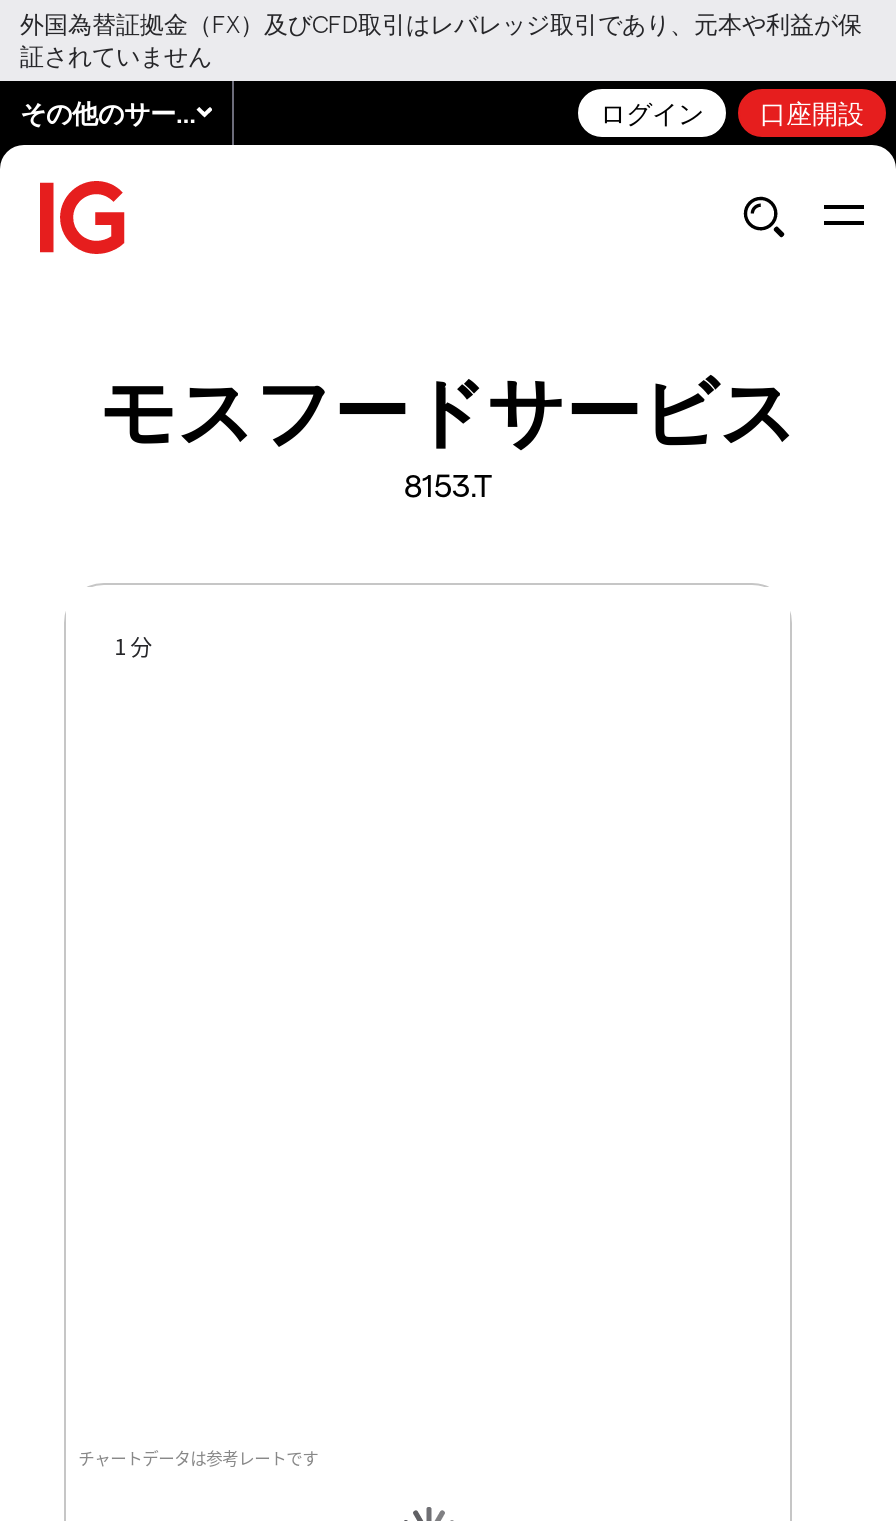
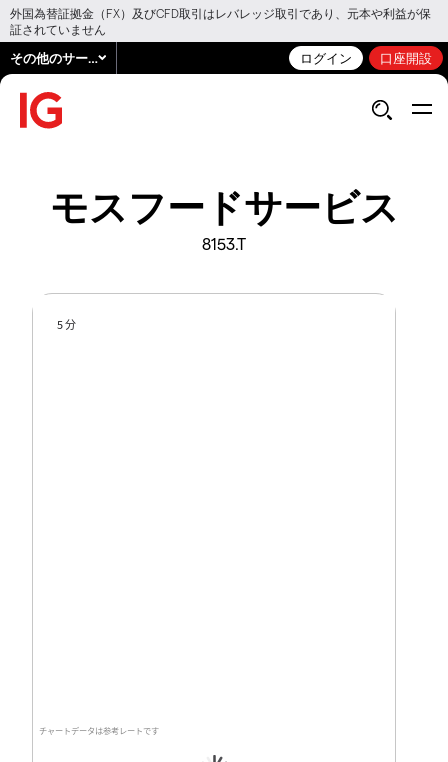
- 1 分
+ 5 分
